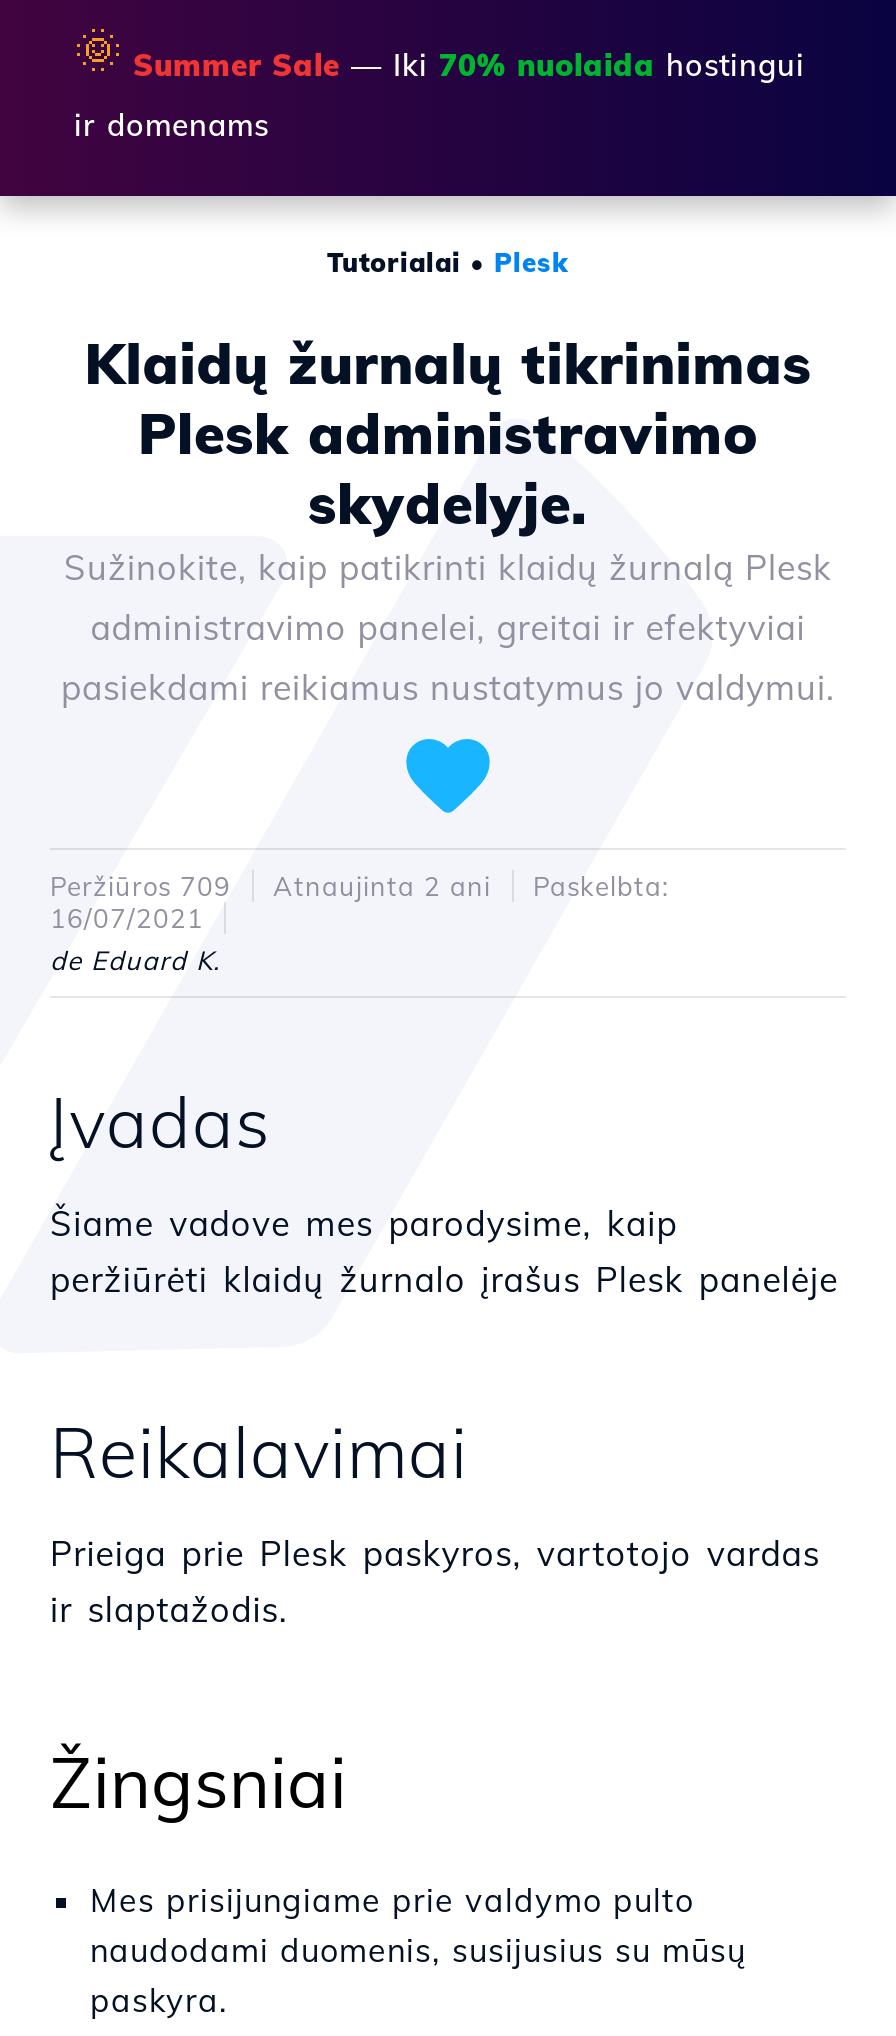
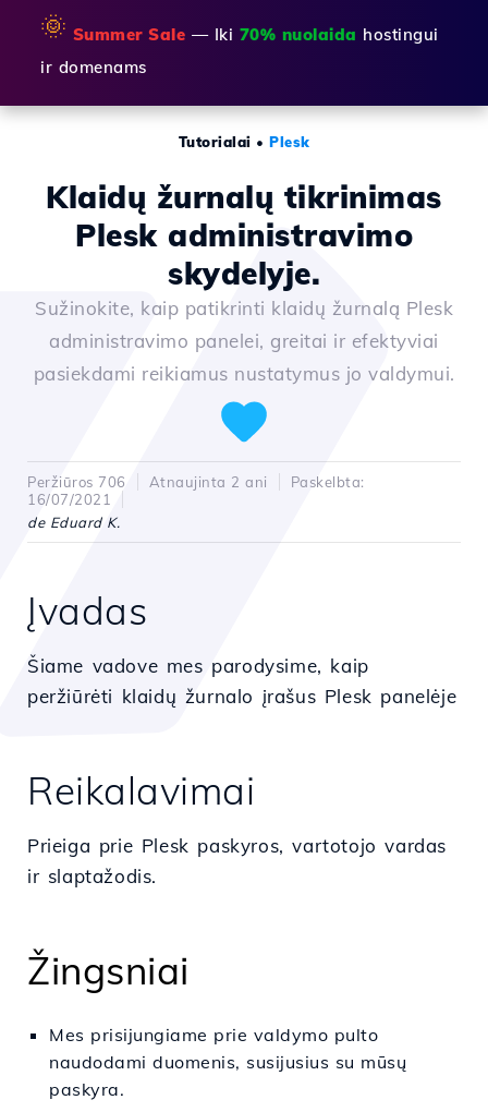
- Peržiūros 709 Atnaujinta 2 ani Paskelbta:
+ Peržiūros 706 Atnaujinta 2 ani Paskelbta:
